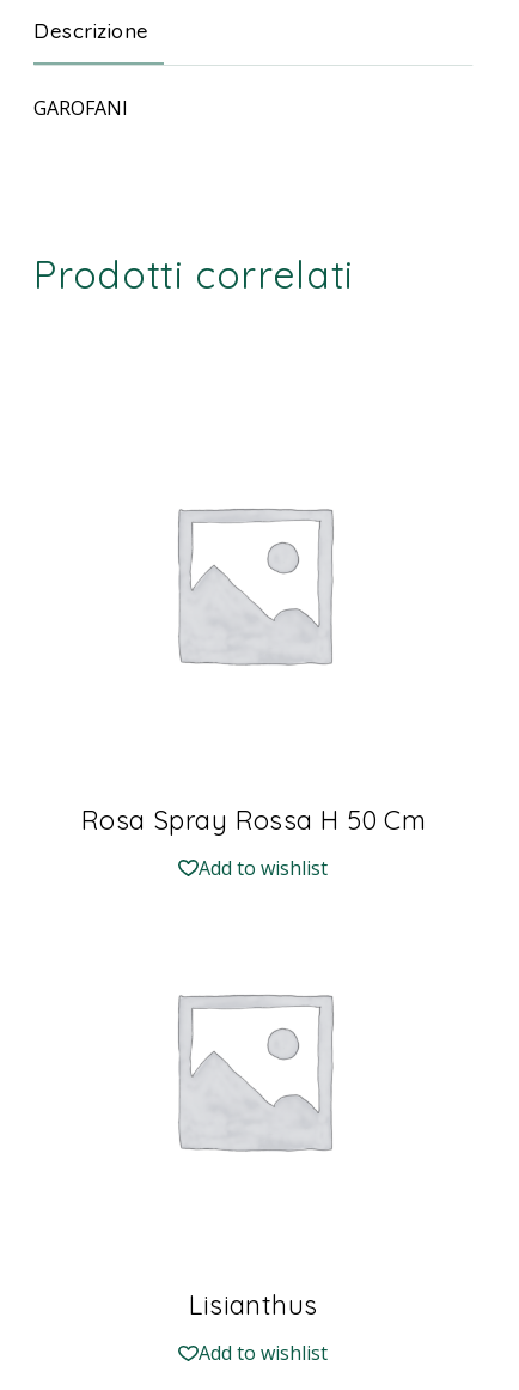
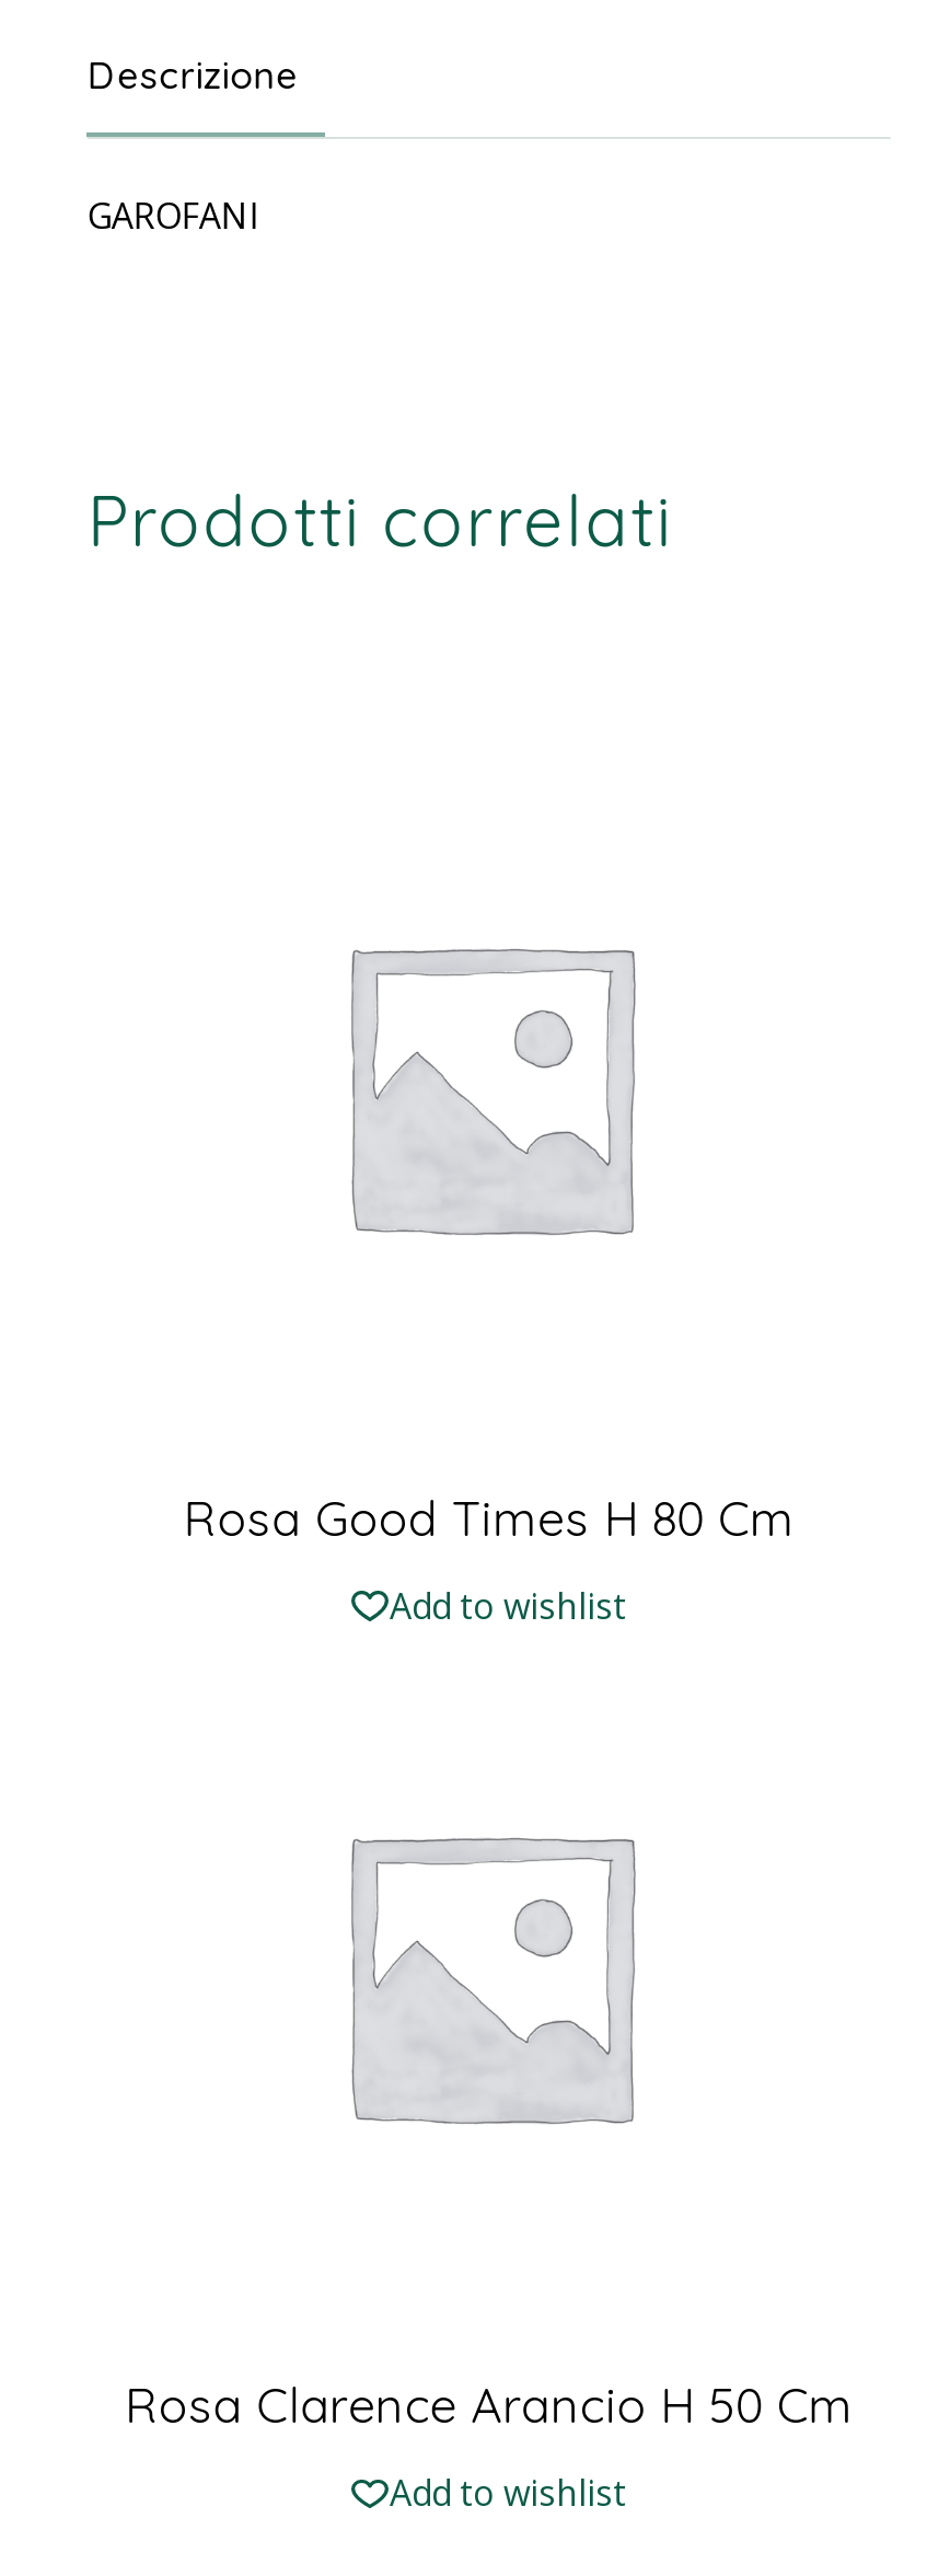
- Rosa Spray Rossa H 50 Cm
+ Rosa Good Times H 80 Cm

- Lisianthus
+ Rosa Clarence Arancio H 50 Cm
